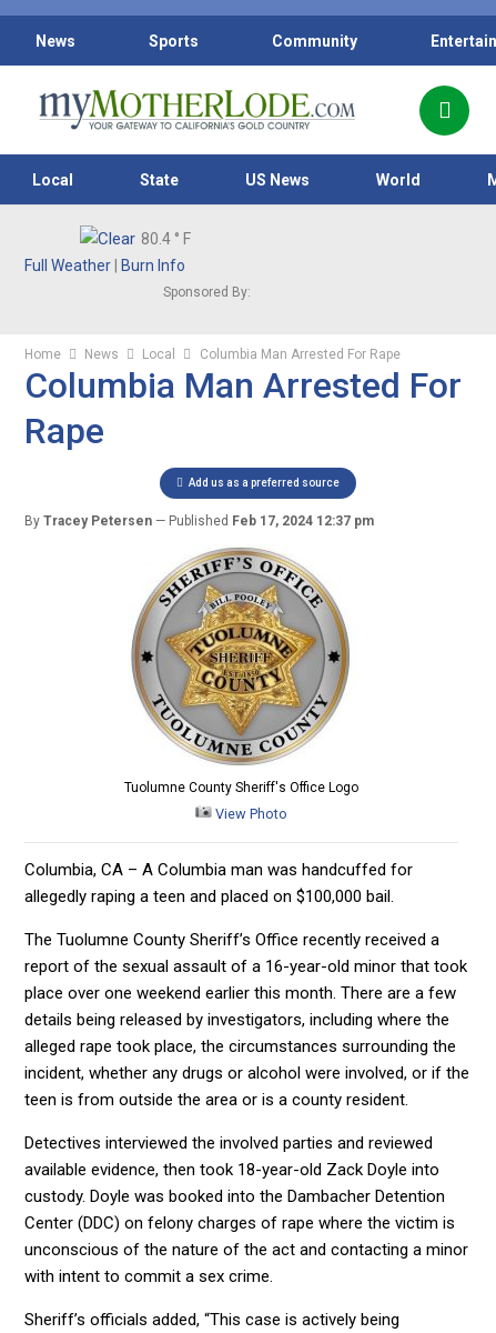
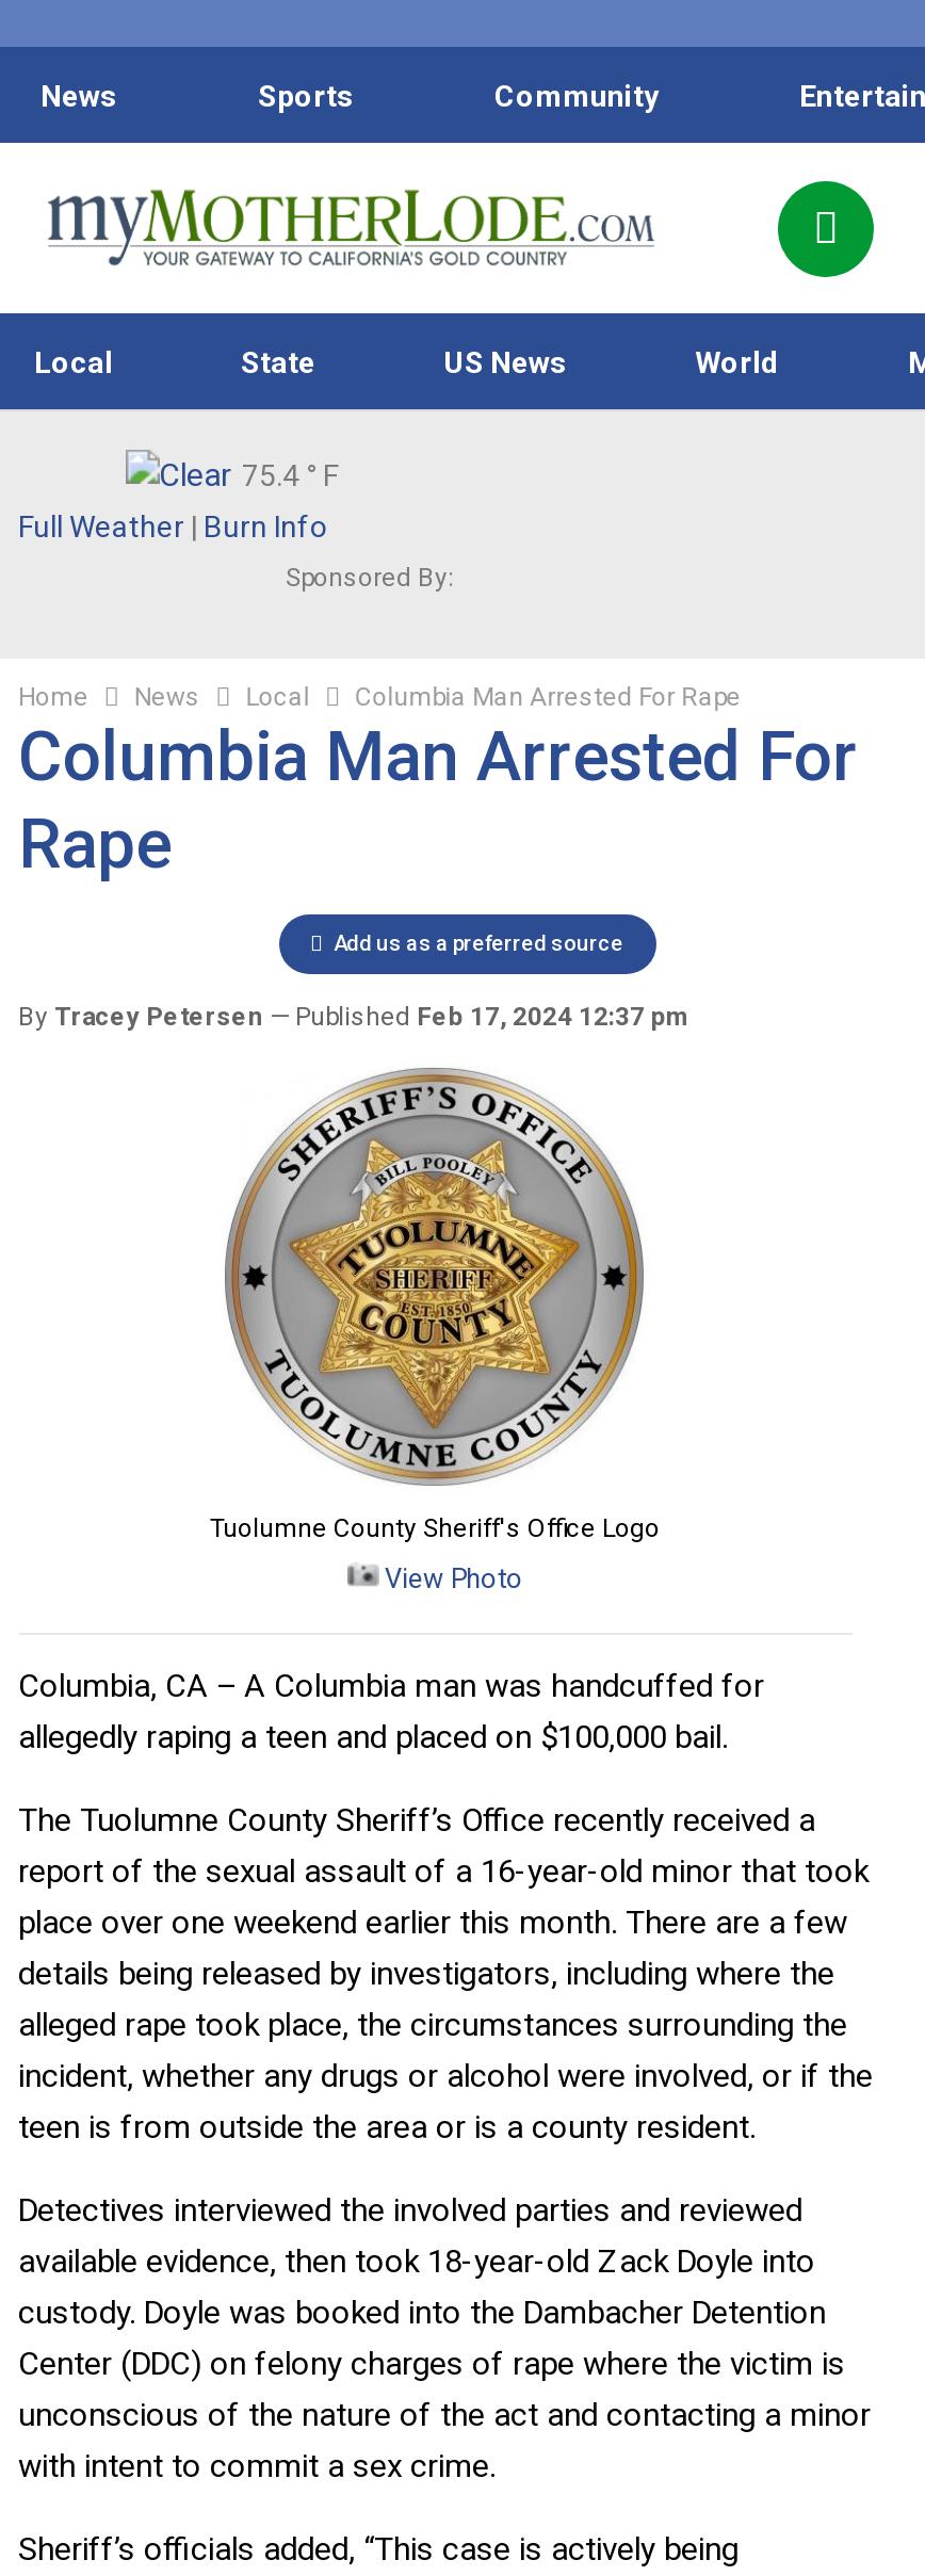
- 80.4 ° F
+ 75.4 ° F
